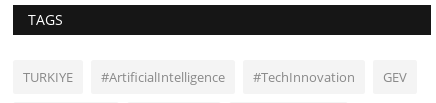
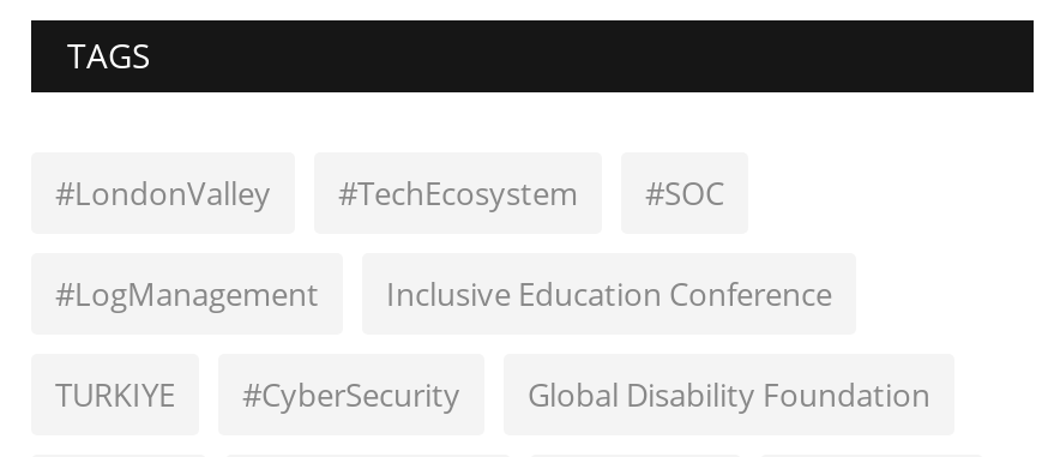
+ #LondonValley
+ #TechEcosystem
+ #SOC
+ #LogManagement
+ Inclusive Education Conference

- #ArtificialIntelligence
- #TechInnovation
- GEV
+ #CyberSecurity
+ Global Disability Foundation
